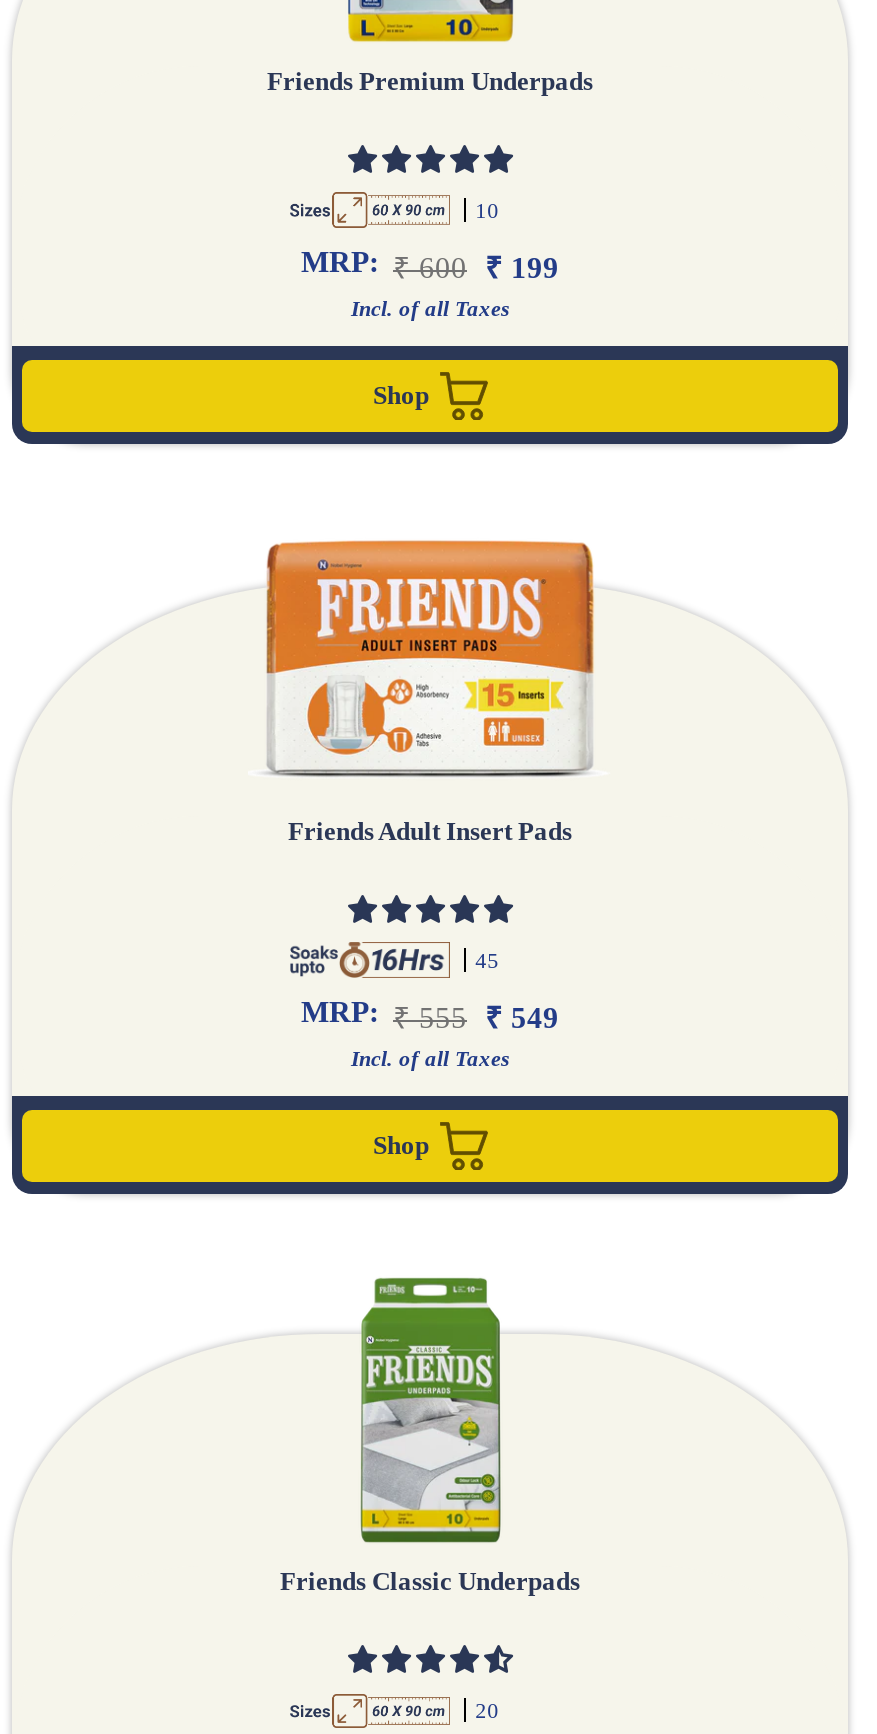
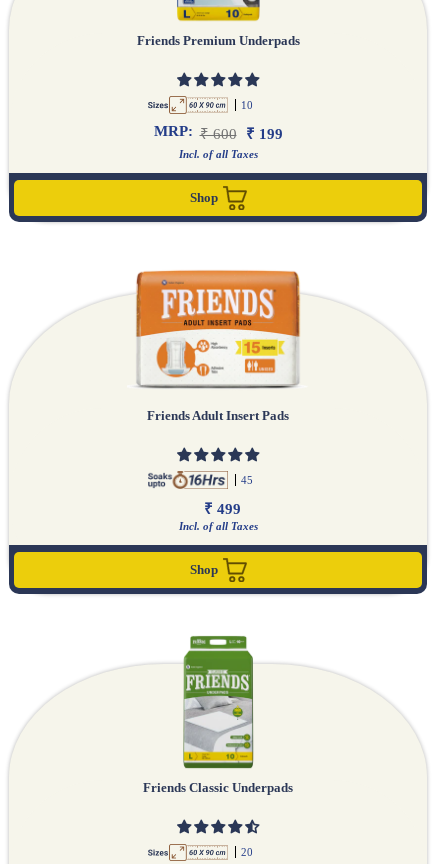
- MRP: ₹ 555 ₹ 549
+ ₹ 499
